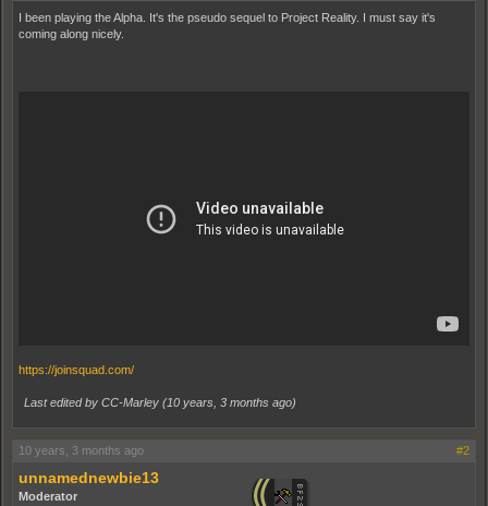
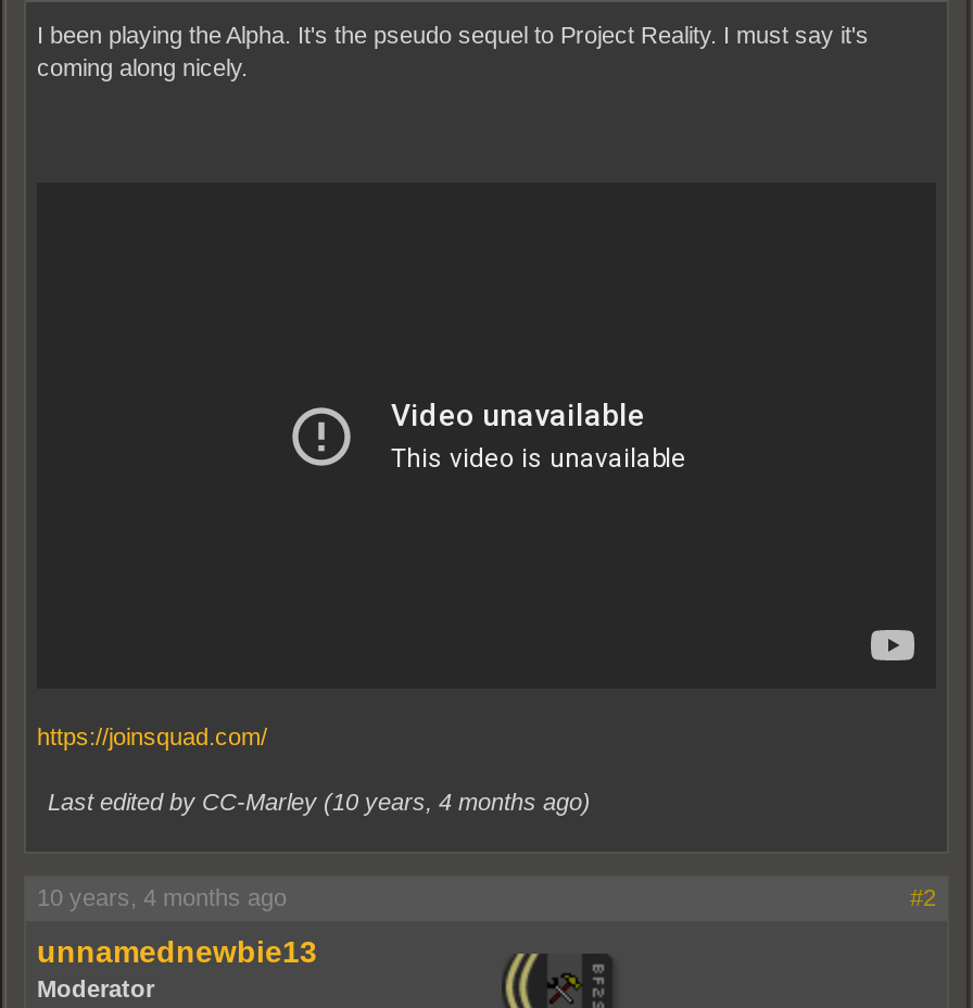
- Last edited by CC-Marley (10 years, 3 months ago)
+ Last edited by CC-Marley (10 years, 4 months ago)

- 10 years, 3 months ago
+ 10 years, 4 months ago
